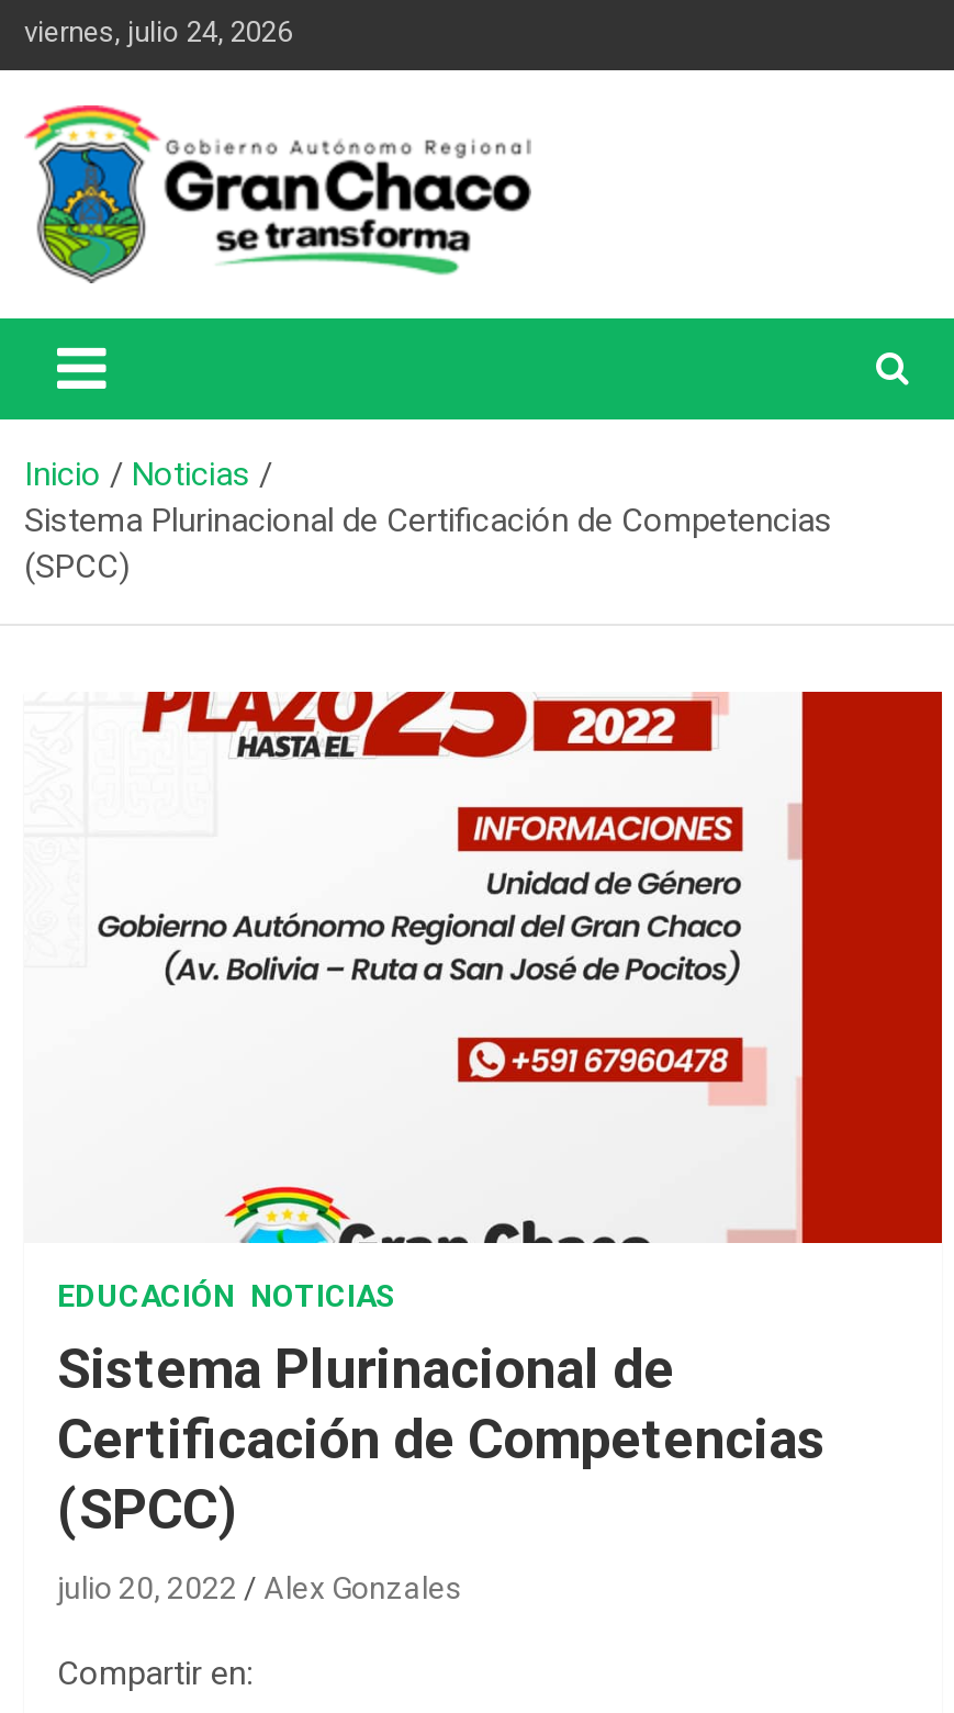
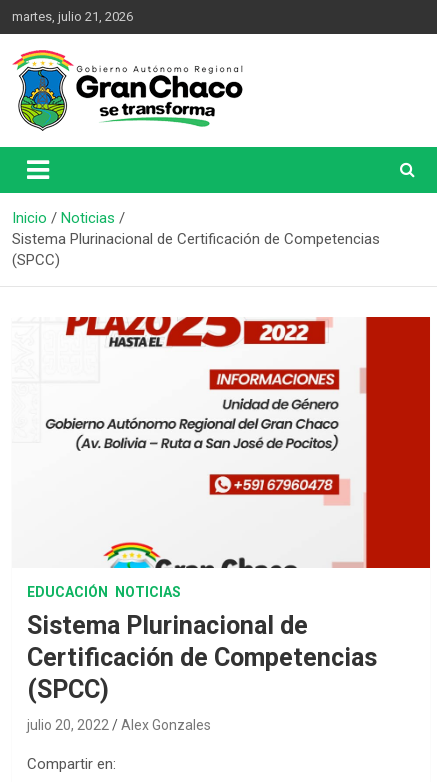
- viernes, julio 24, 2026
+ martes, julio 21, 2026
